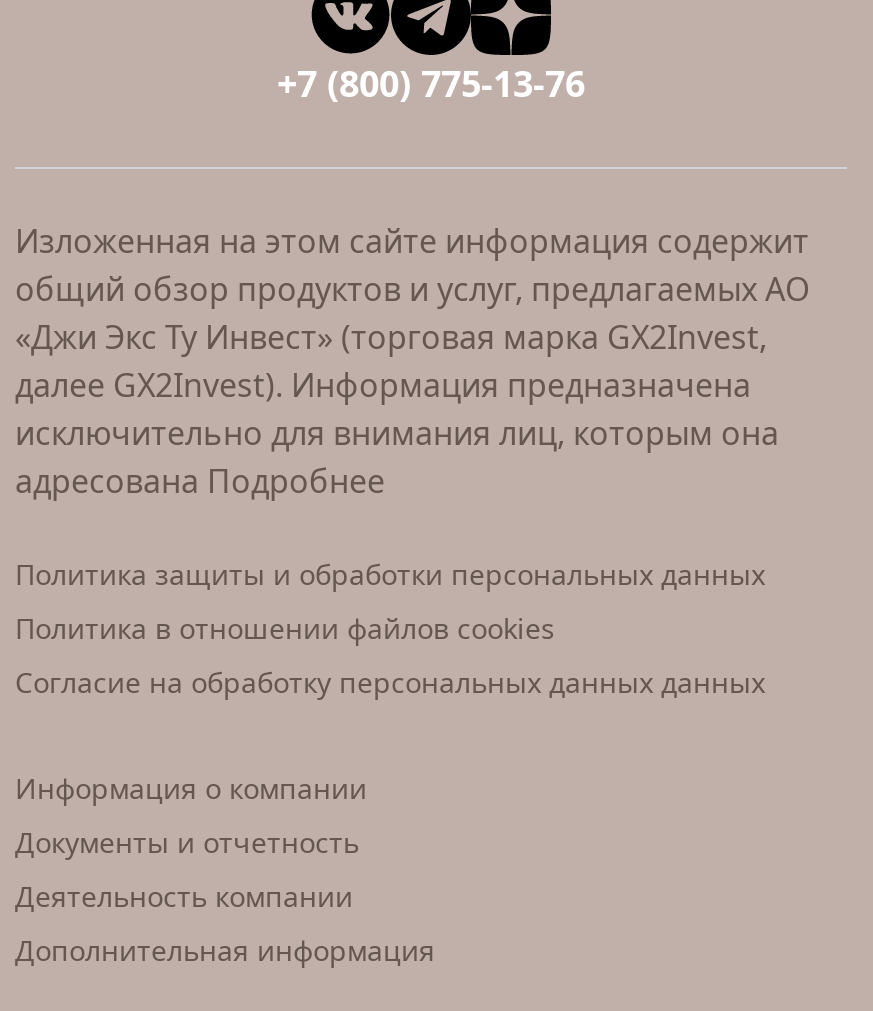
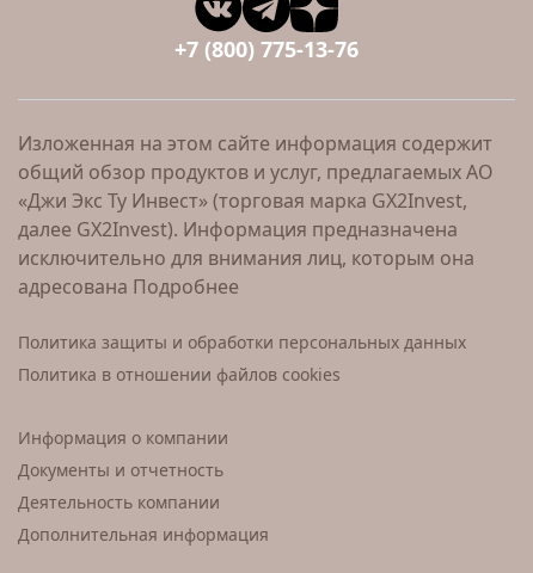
- Согласие на обработку персональных данных данных
